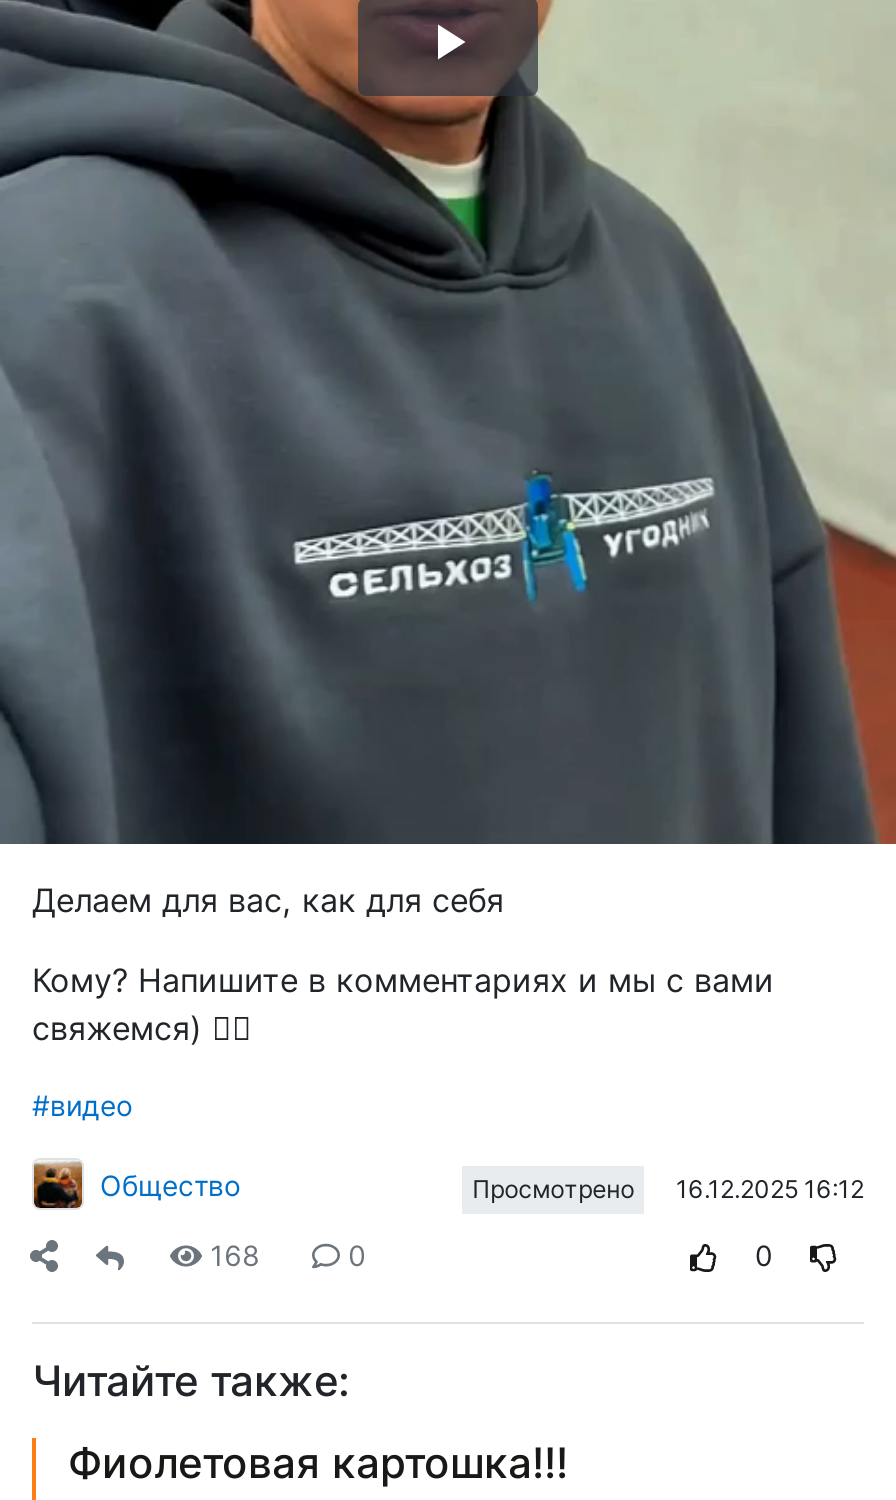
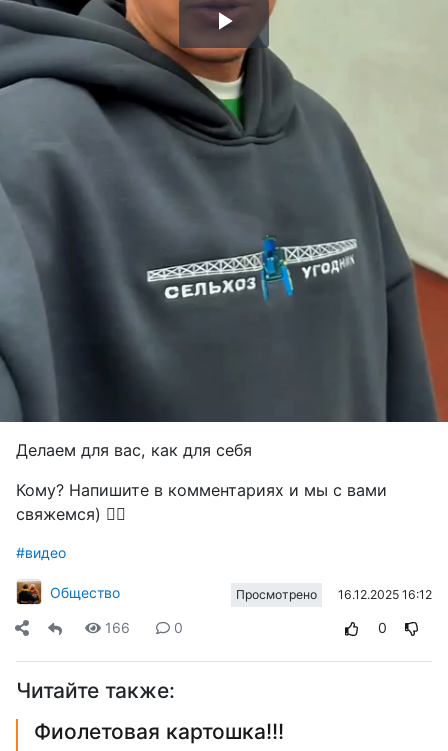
- 168
+ 166
